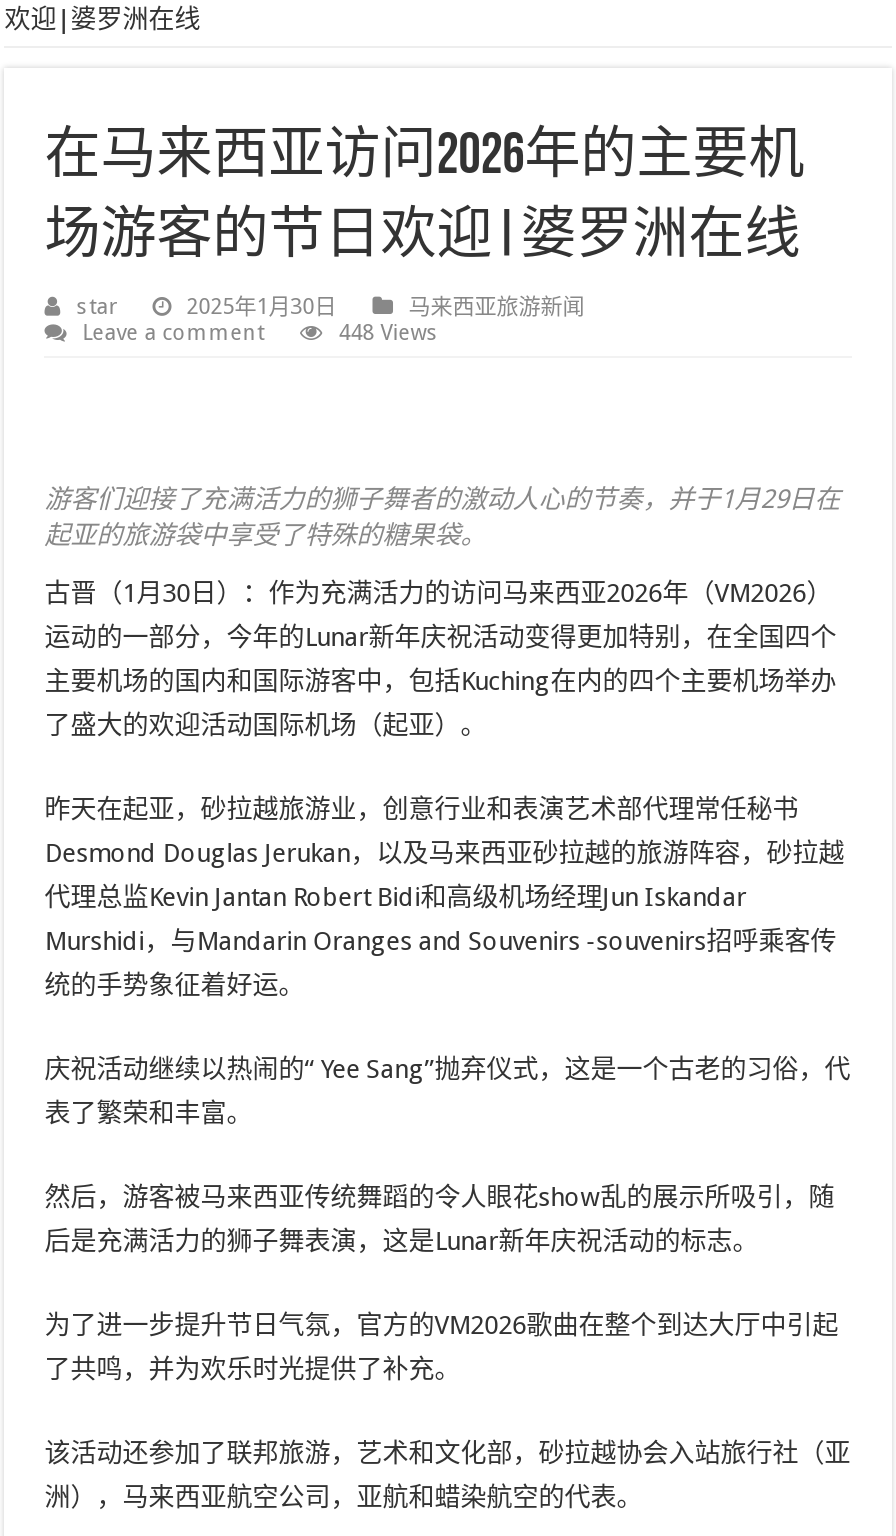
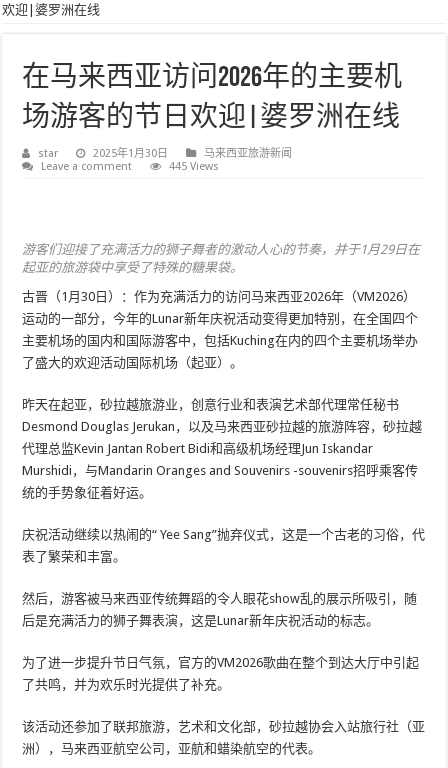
- 448 Views
+ 445 Views
